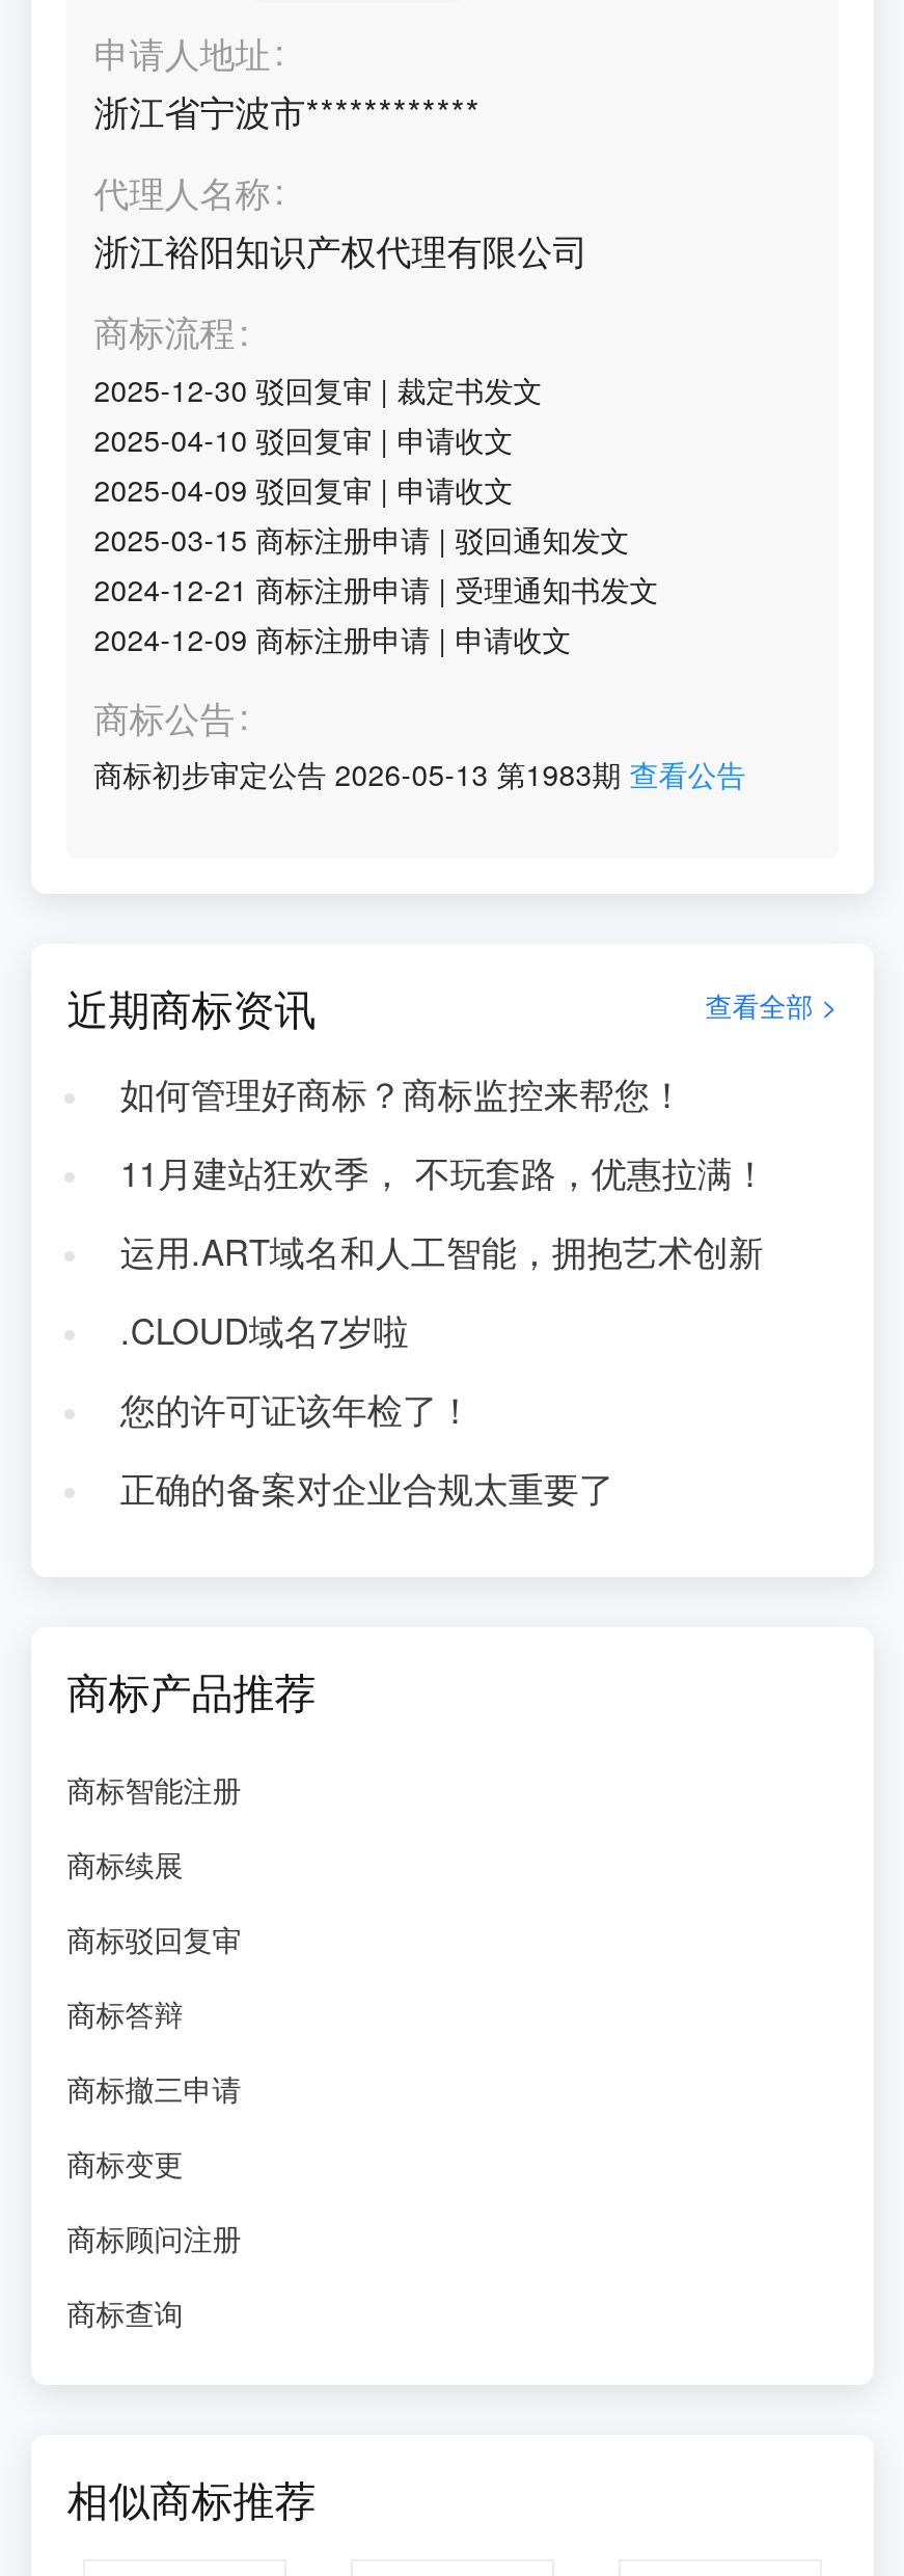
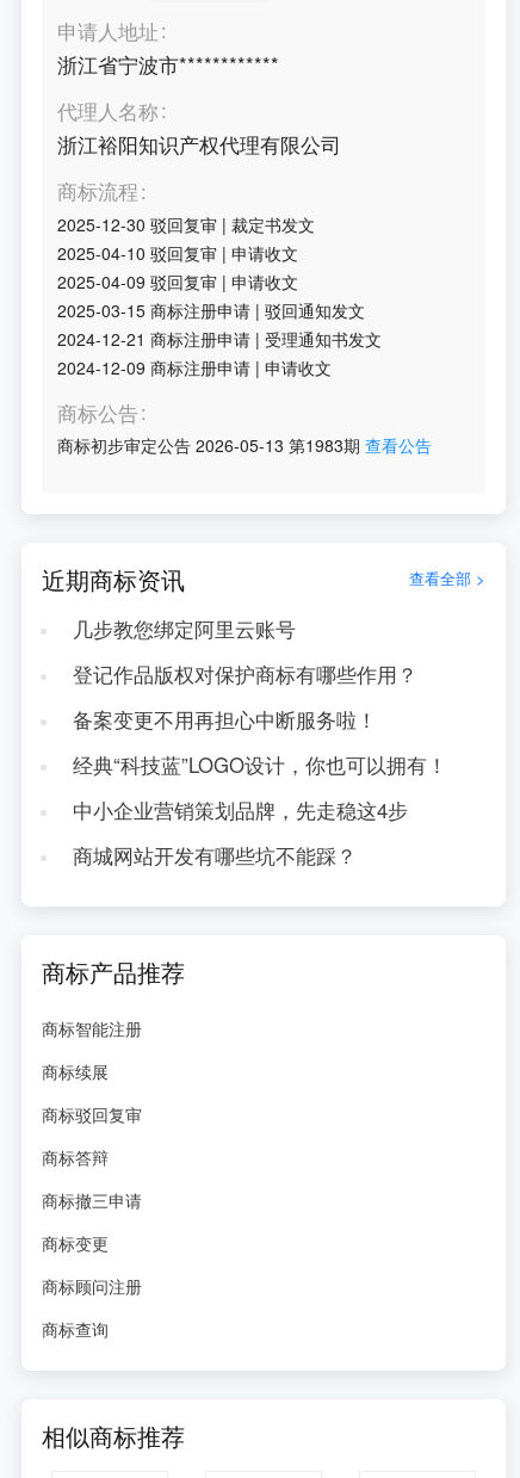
- 如何管理好商标？商标监控来帮您！
+ 几步教您绑定阿里云账号

- 11月建站狂欢季， 不玩套路，优惠拉满！
+ 登记作品版权对保护商标有哪些作用？

- 运用.ART域名和人工智能，拥抱艺术创新
+ 备案变更不用再担心中断服务啦！

- .CLOUD域名7岁啦
+ 经典“科技蓝”LOGO设计，你也可以拥有！

- 您的许可证该年检了！
+ 中小企业营销策划品牌，先走稳这4步

- 正确的备案对企业合规太重要了
+ 商城网站开发有哪些坑不能踩？
